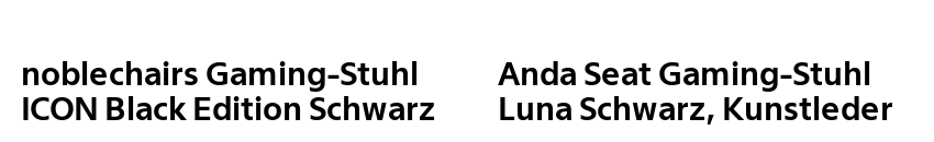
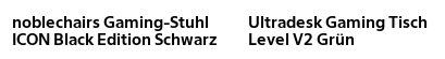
- Anda Seat Gaming-Stuhl
- Luna Schwarz, Kunstleder
+ Ultradesk Gaming Tisch
+ Level V2 Grün
